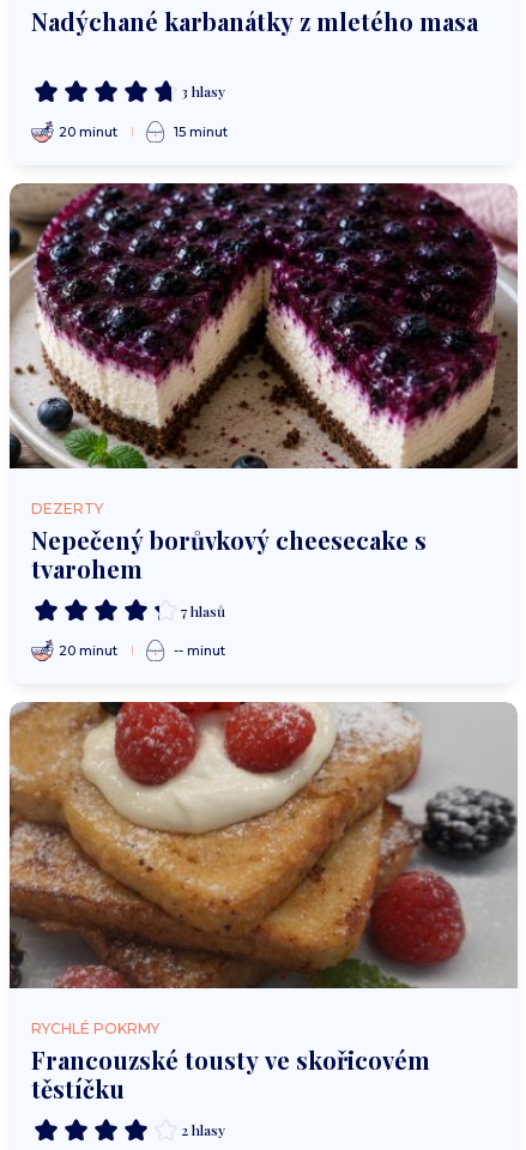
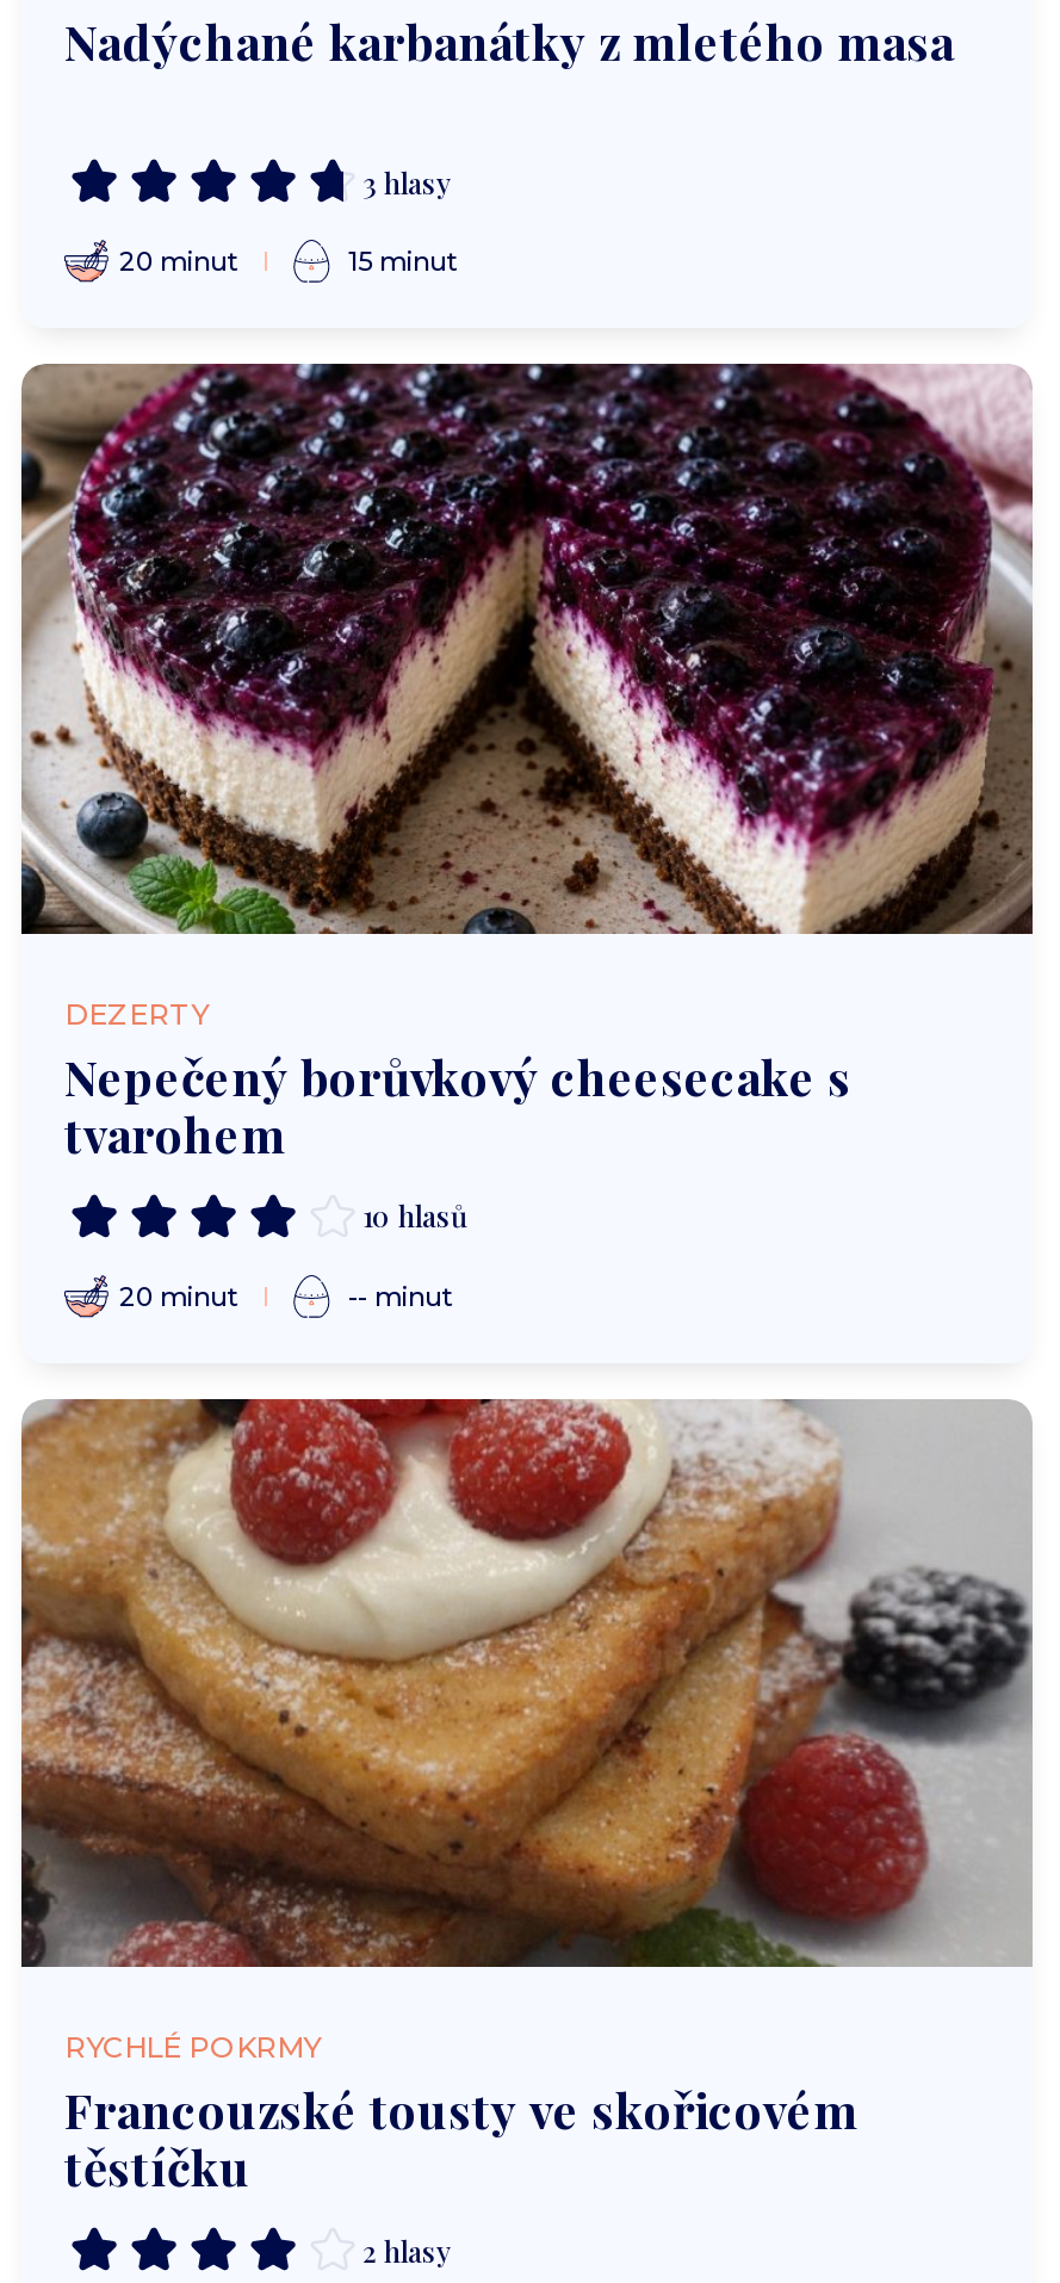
- 7 hlasů
+ 10 hlasů
